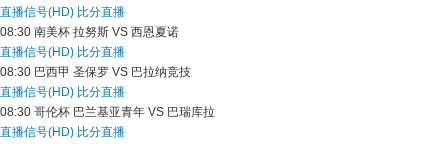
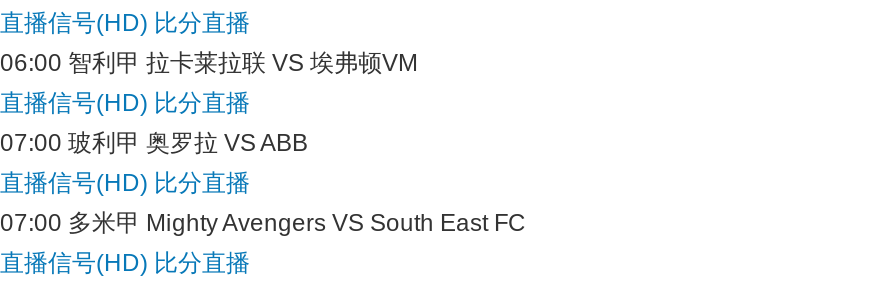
- 08:30 南美杯拉努斯 VS 西恩夏诺
+ 06:00 智利甲拉卡莱拉联 VS 埃弗顿VM

- 08:30 巴西甲圣保罗 VS 巴拉纳竞技
+ 07:00 玻利甲奥罗拉 VS ABB

- 08:30 哥伦杯巴兰基亚青年 VS 巴瑞库拉
+ 07:00 多米甲Mighty Avengers VS South East FC
